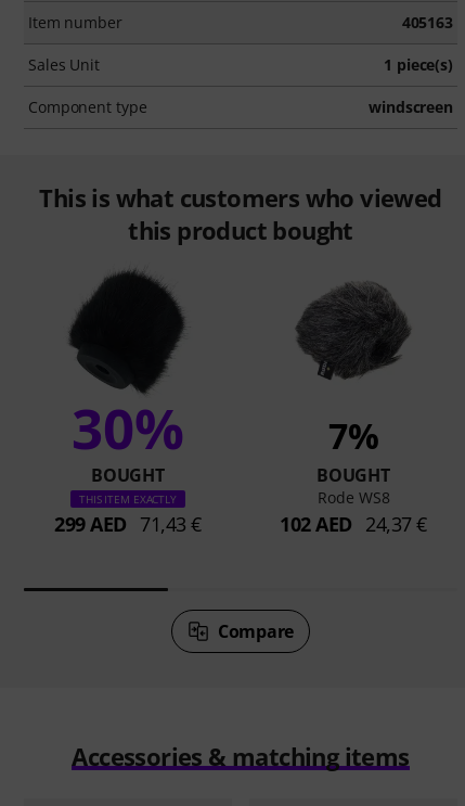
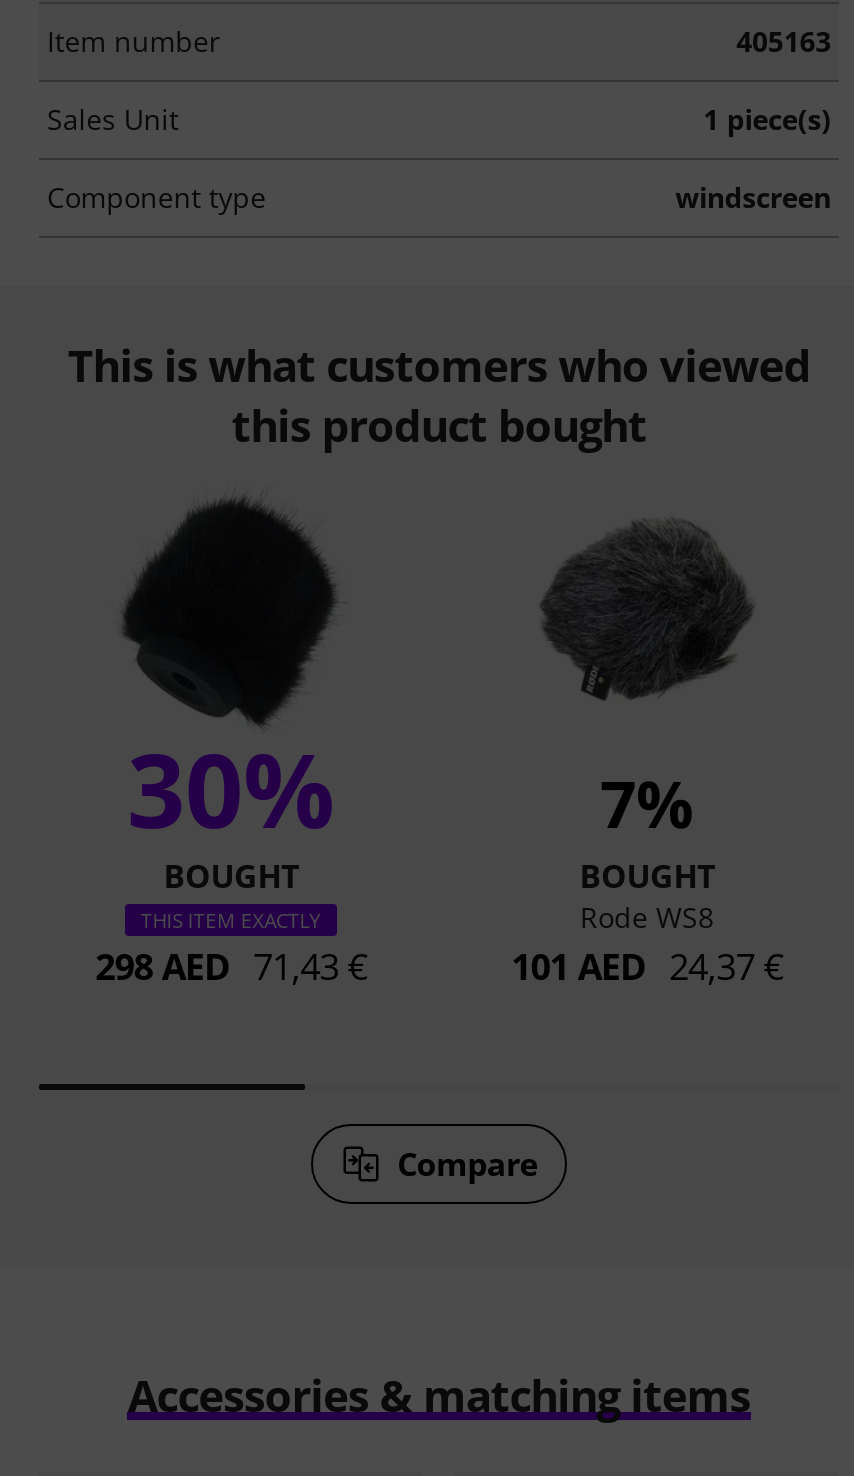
- 299 AED 71,43 €
+ 298 AED 71,43 €

- 102 AED 24,37 €
+ 101 AED 24,37 €
